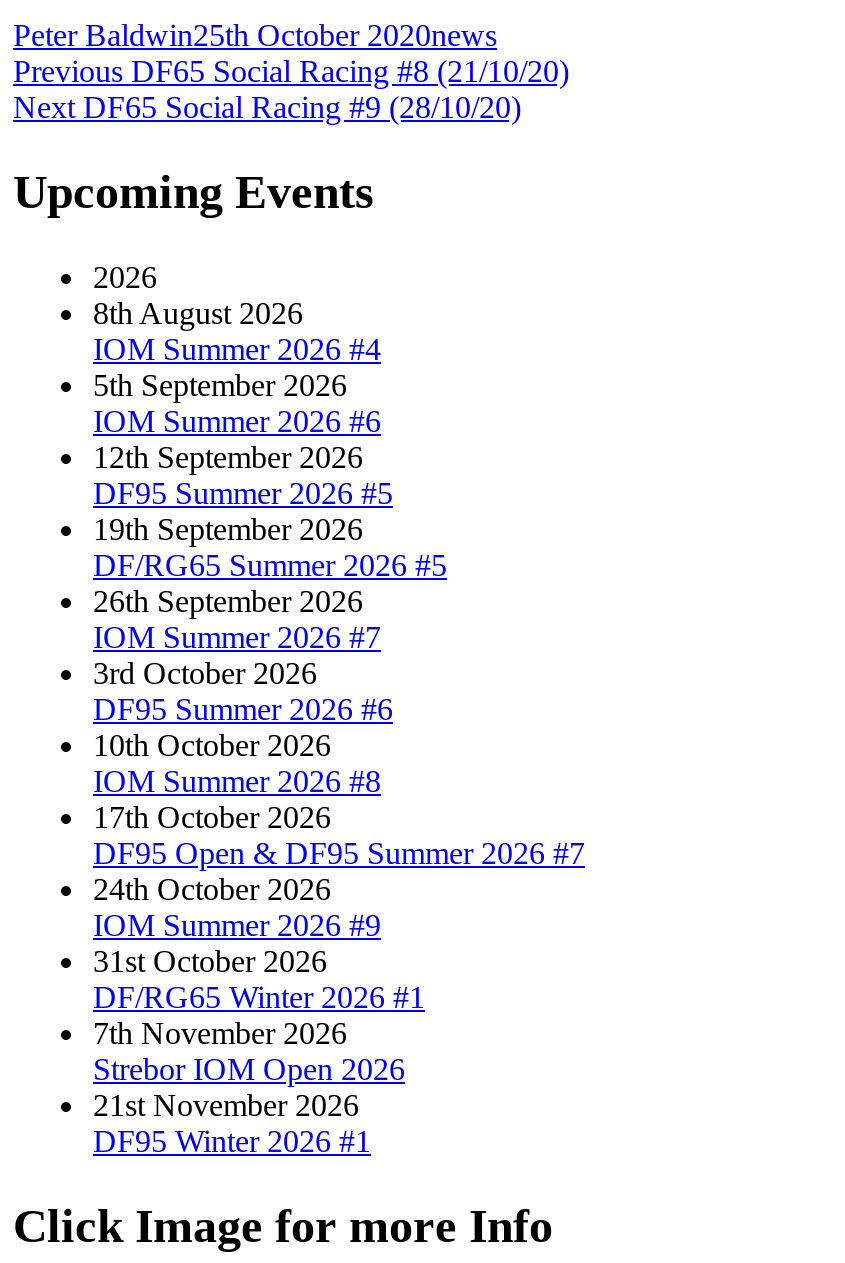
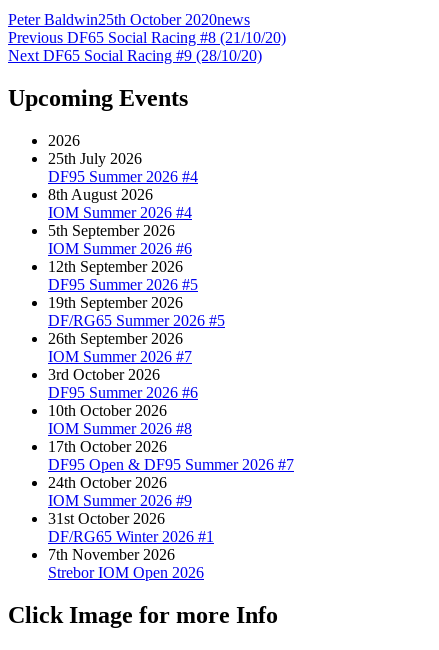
+ 25th July 2026
+ DF95 Summer 2026 #4

moved down: 8th August 2026 | IOM Summer 2026 #4 | 5th September 2026 | ... | 7th November 2026 | Strebor IOM Open 2026

- 21st November 2026
- DF95 Winter 2026 #1
